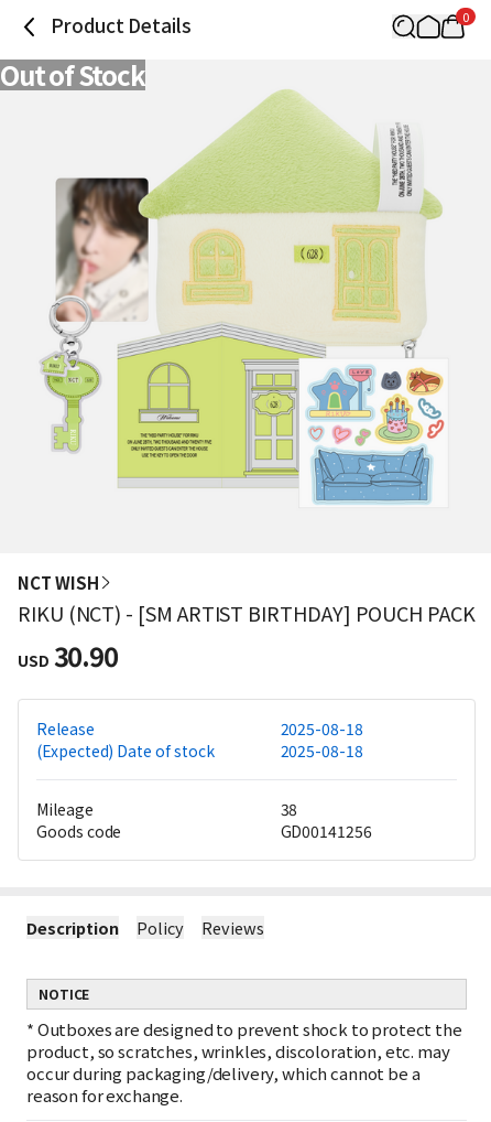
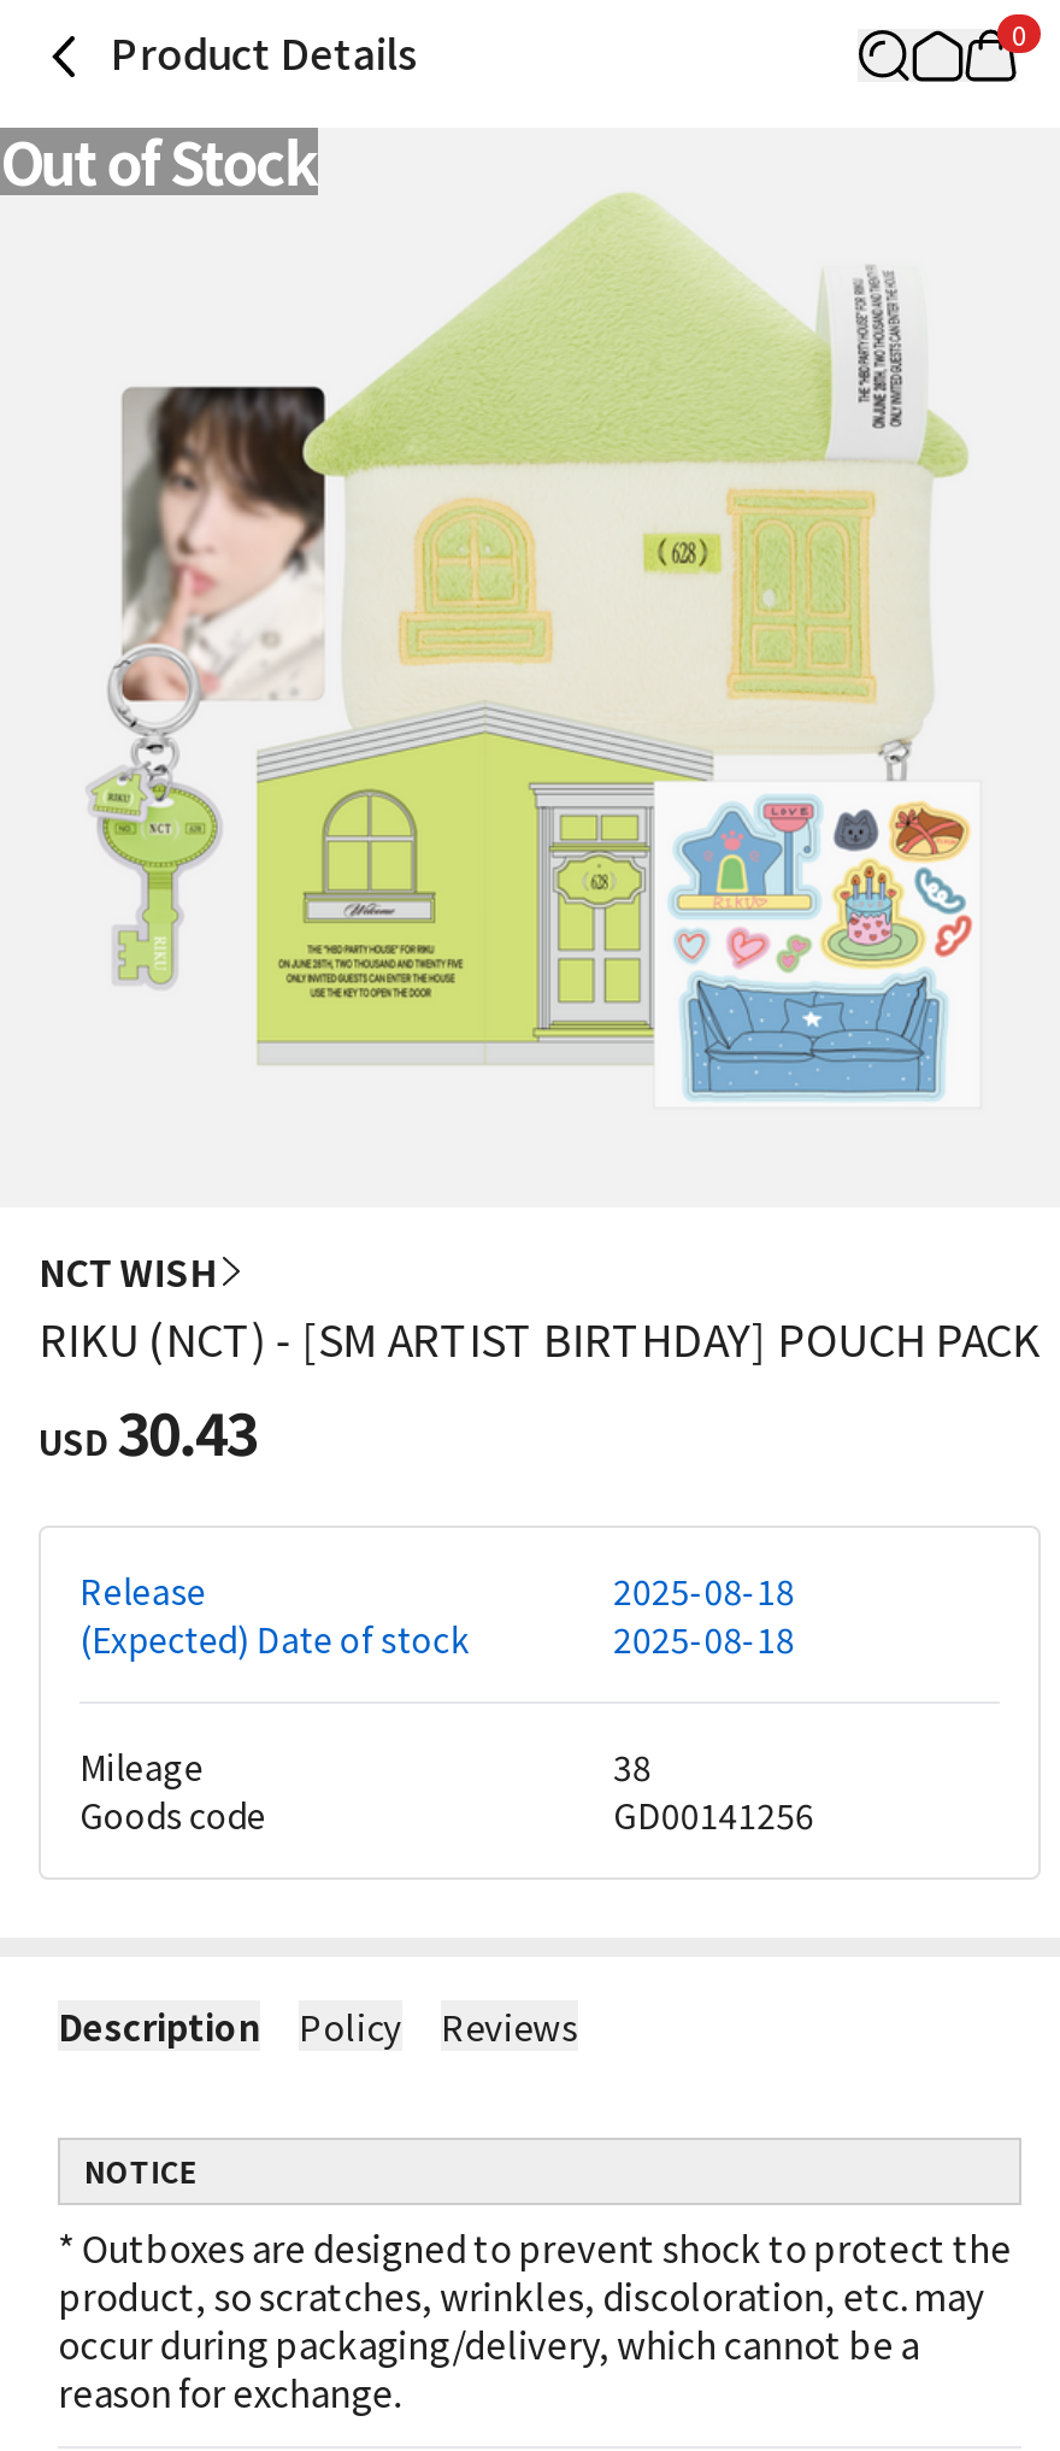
- USD 30.90
+ USD 30.43
